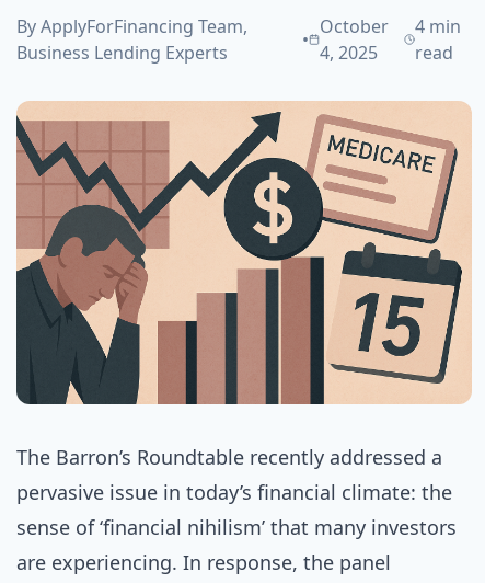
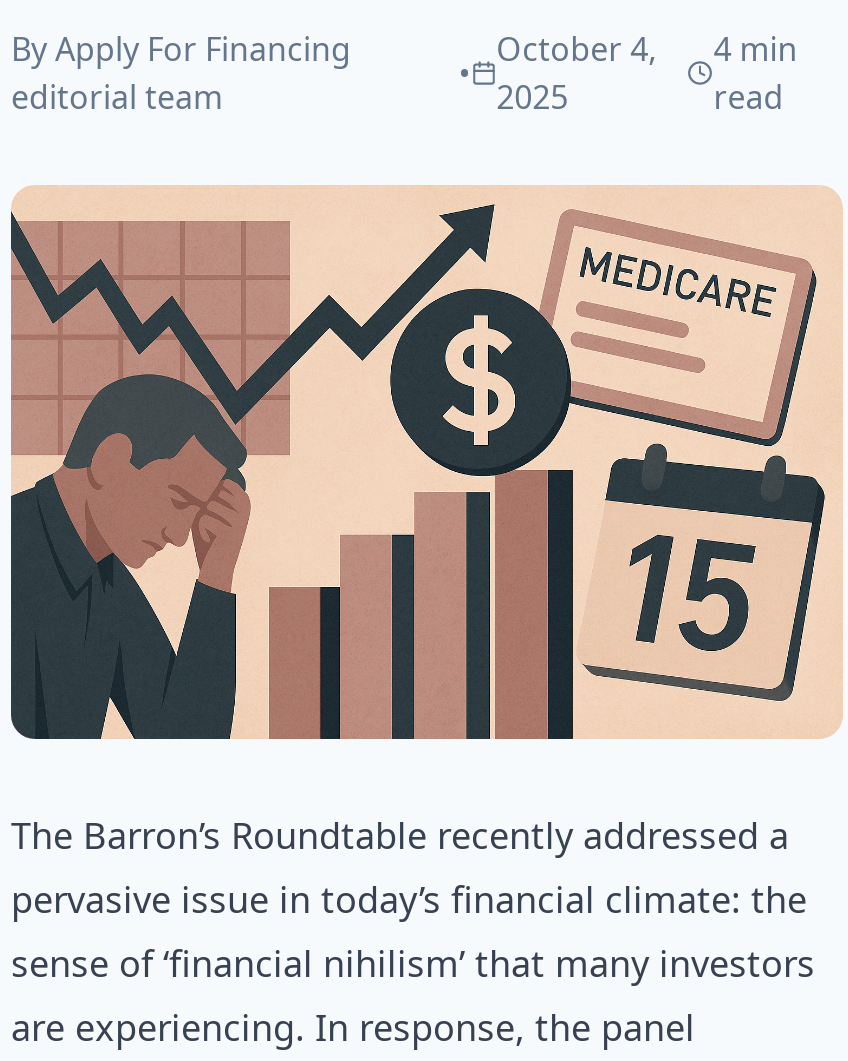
- By ApplyForFinancing Team,
- Business Lending Experts
+ By Apply For Financing
+ editorial team
